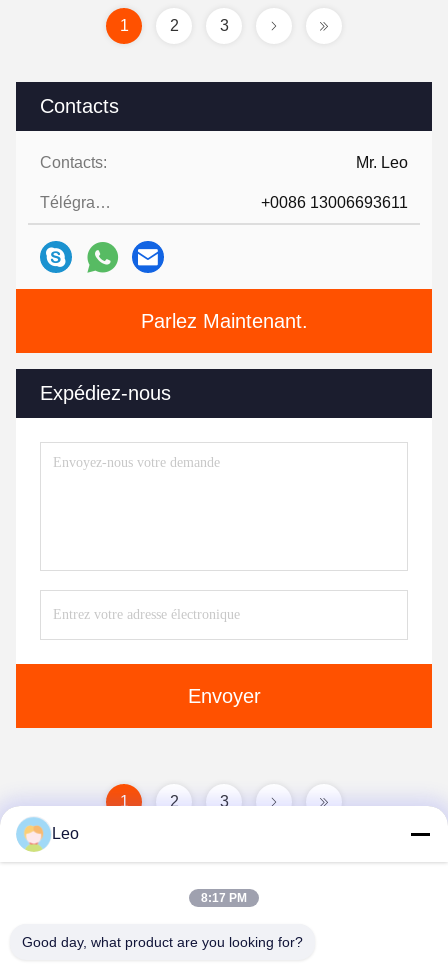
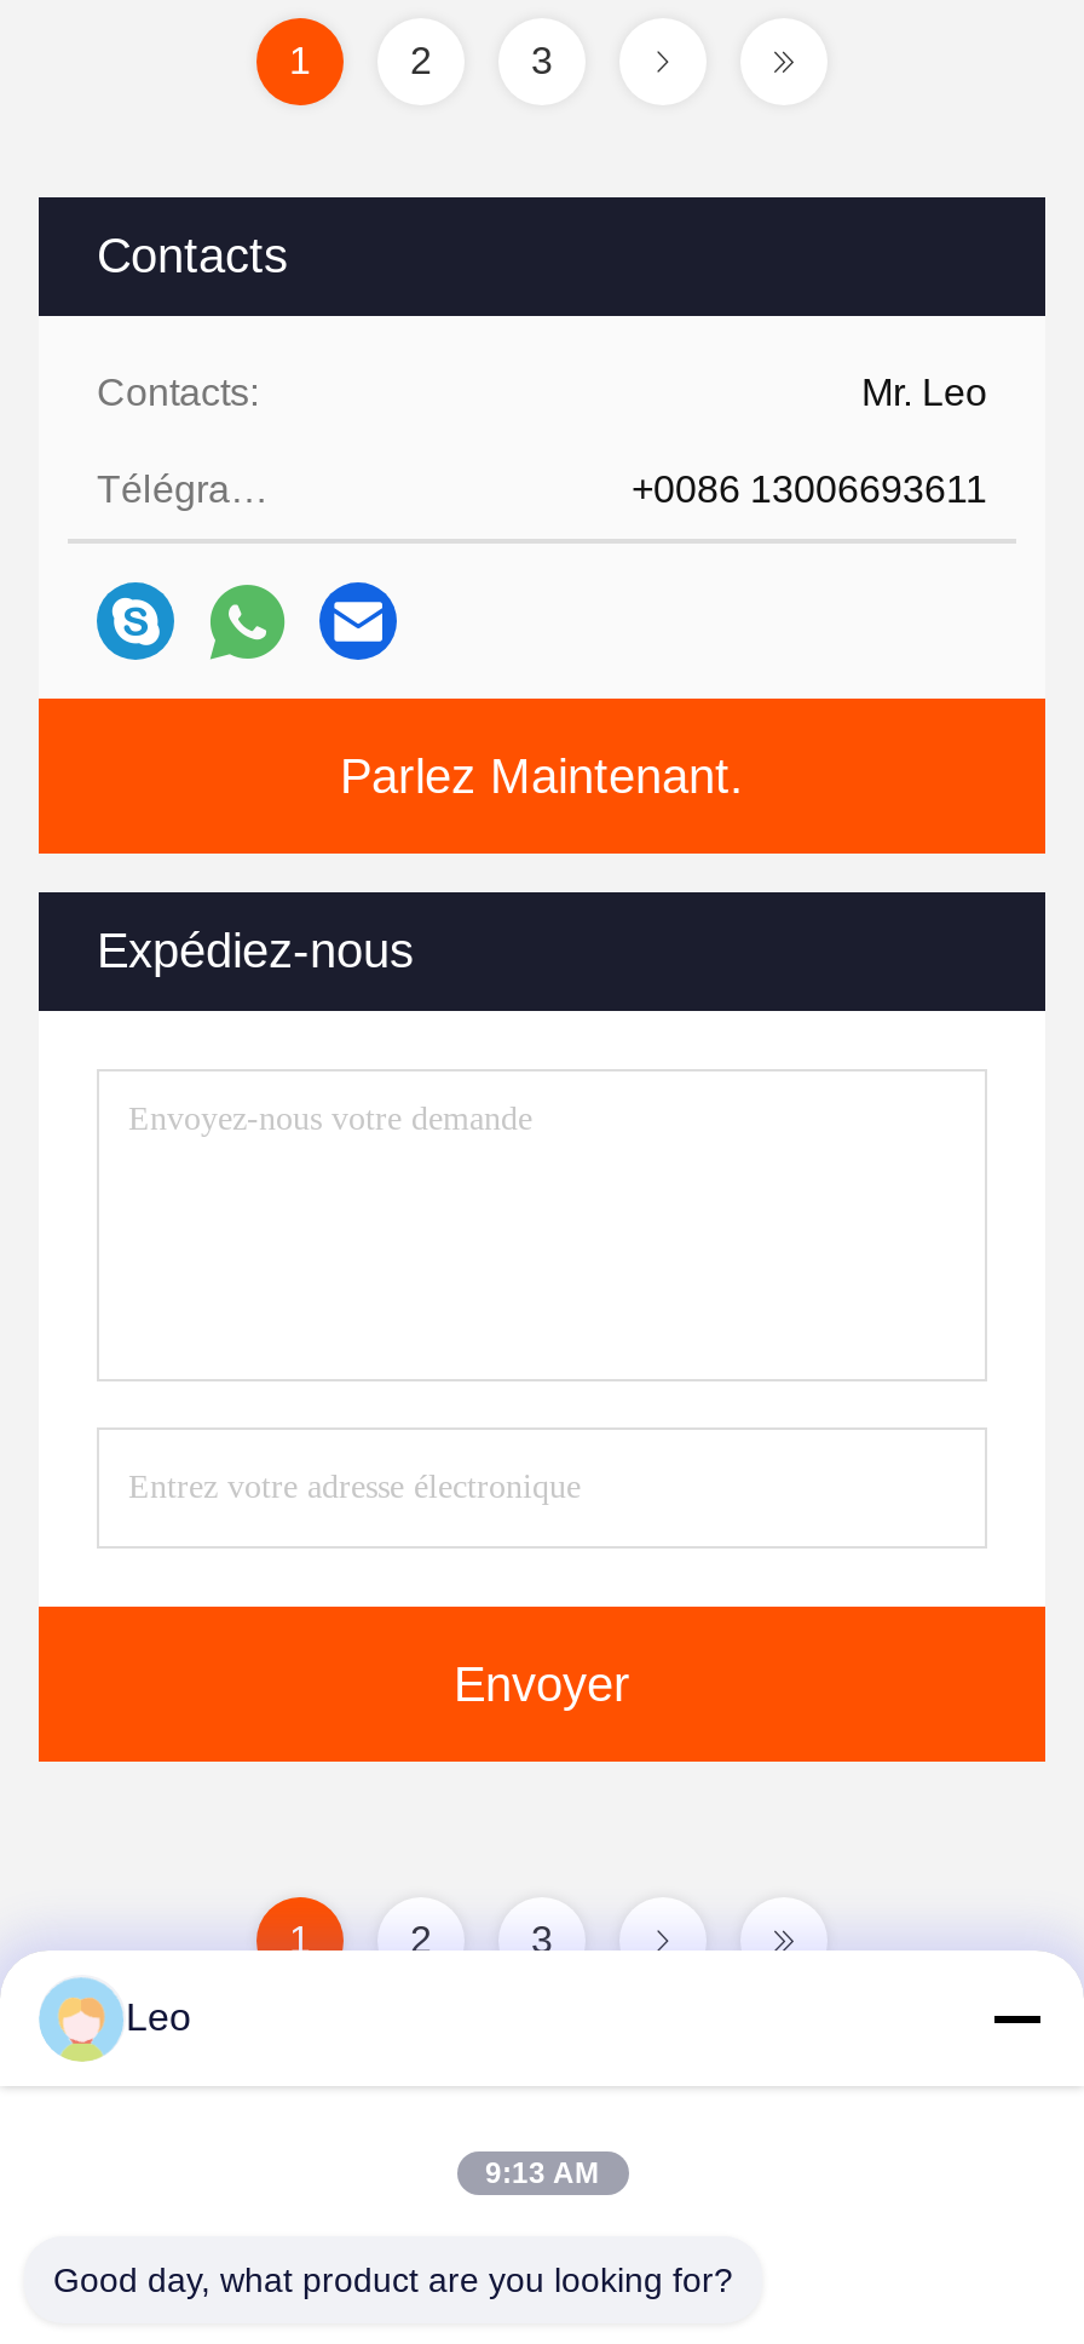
- 8:17 PM
+ 9:13 AM
